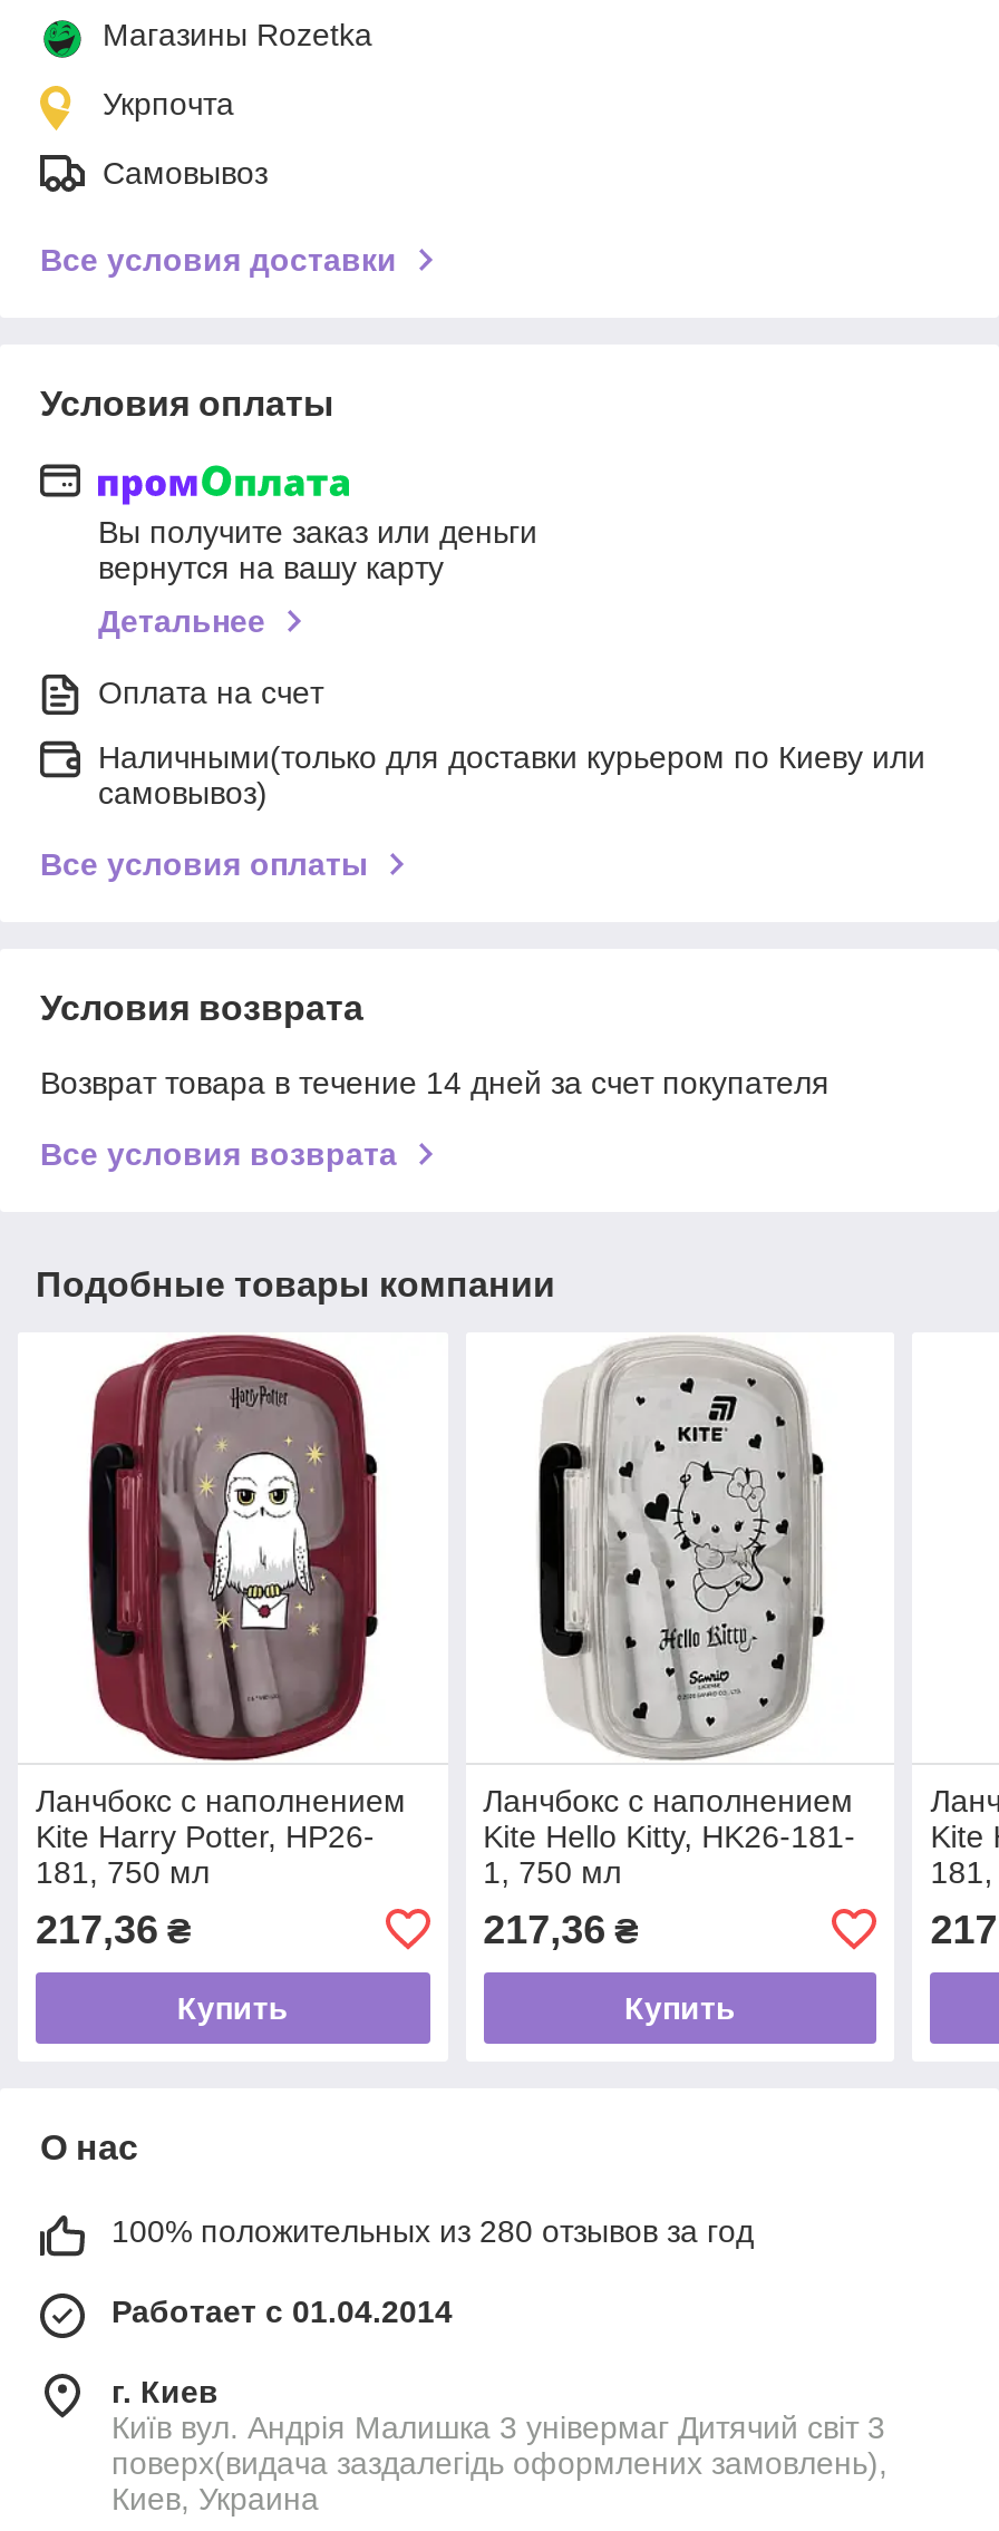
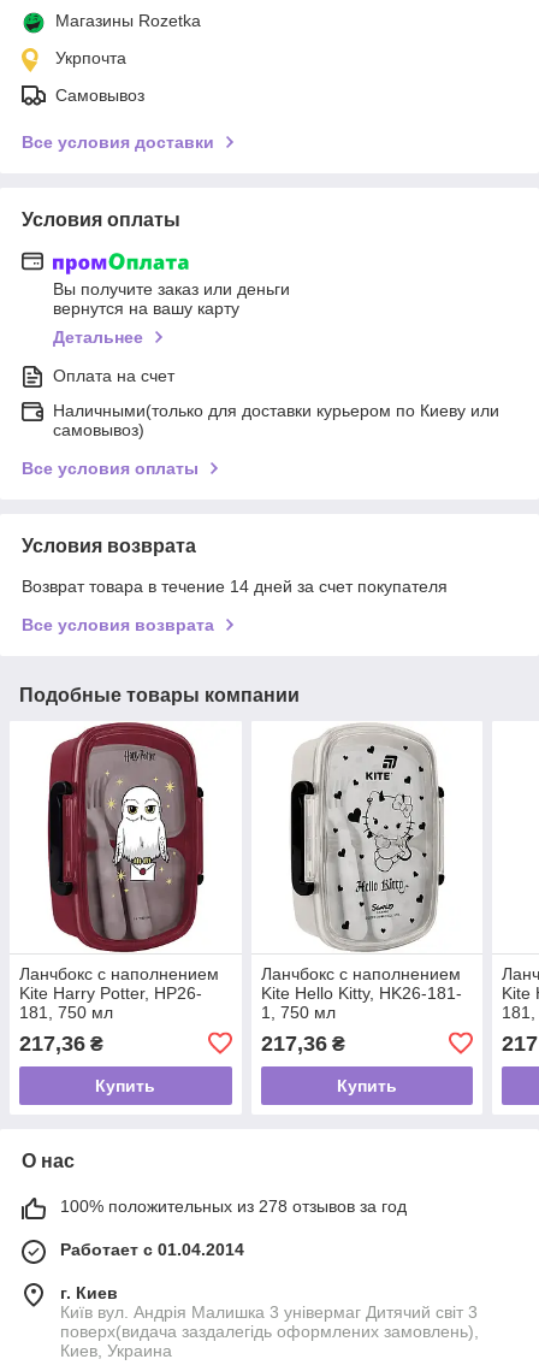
- 100% положительных из 280 отзывов за год
+ 100% положительных из 278 отзывов за год
